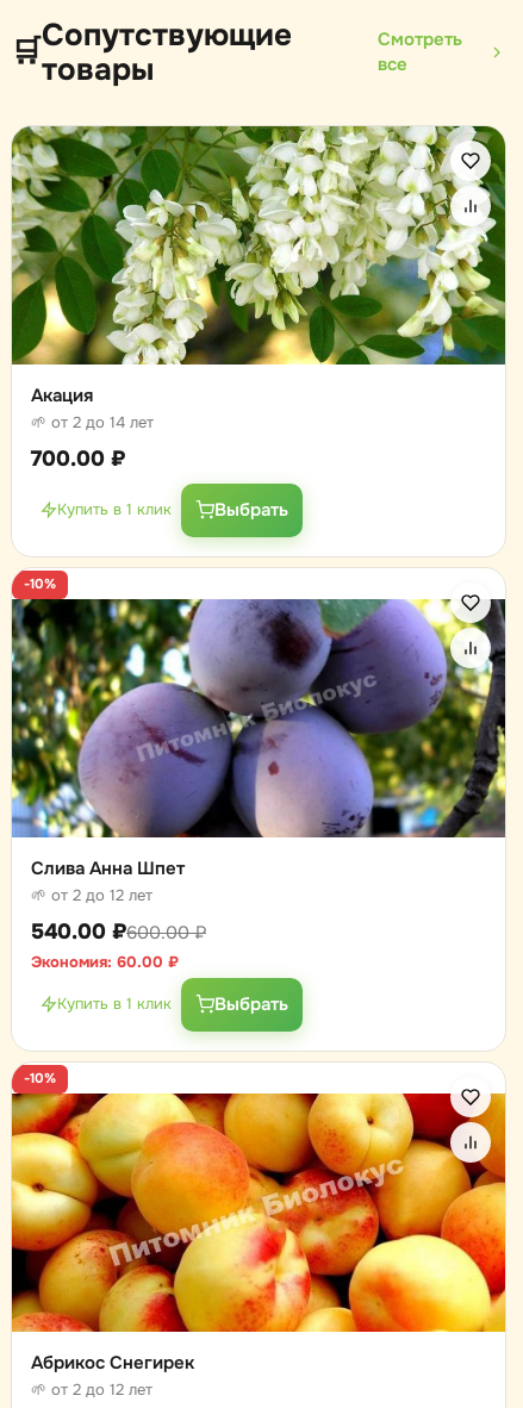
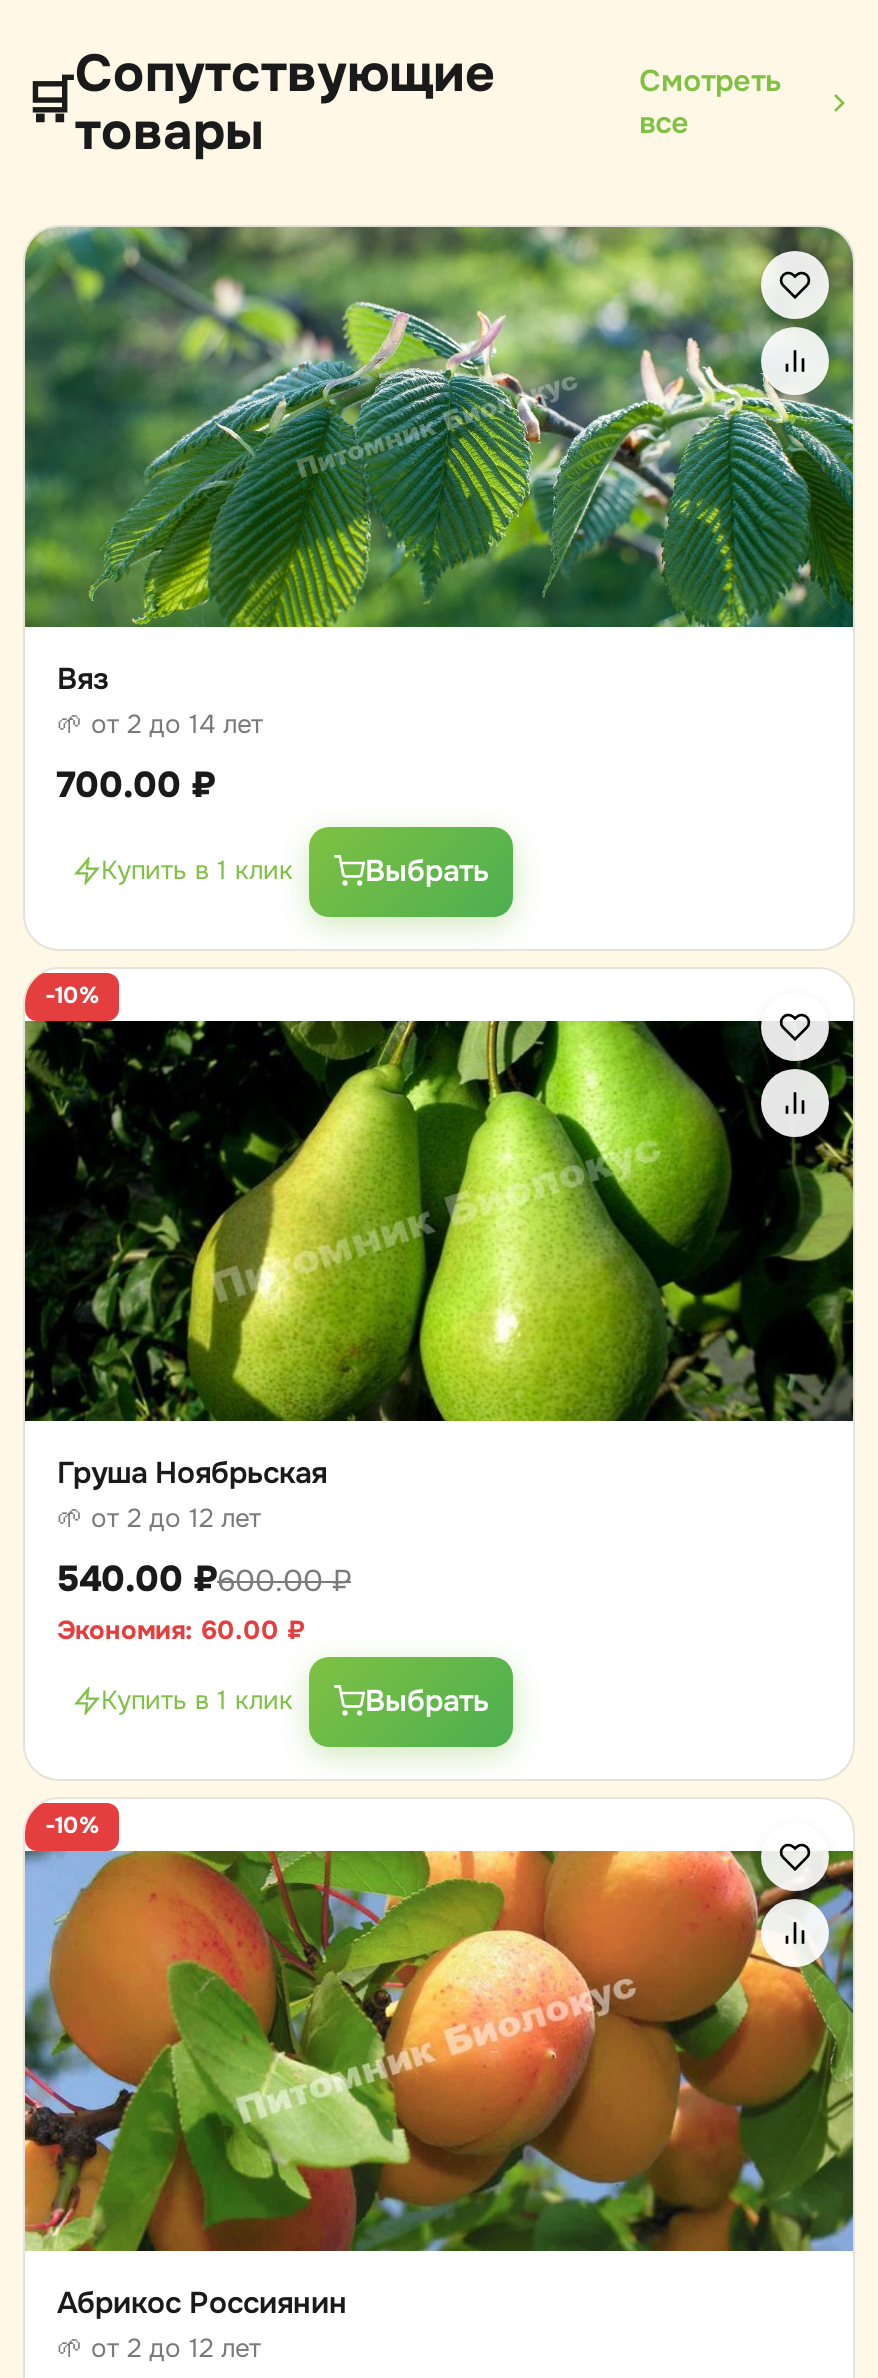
- [image]
- Акация
+ [image]
+ Вяз

- [image]
- Слива Анна Шпет
+ [image]
+ Груша Ноябрьская

- [image]
- Абрикос Снегирек
+ [image]
+ Абрикос Россиянин
